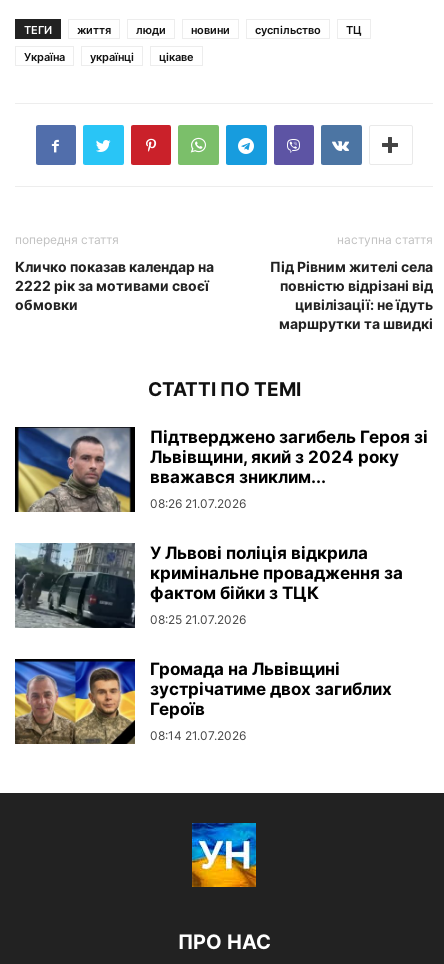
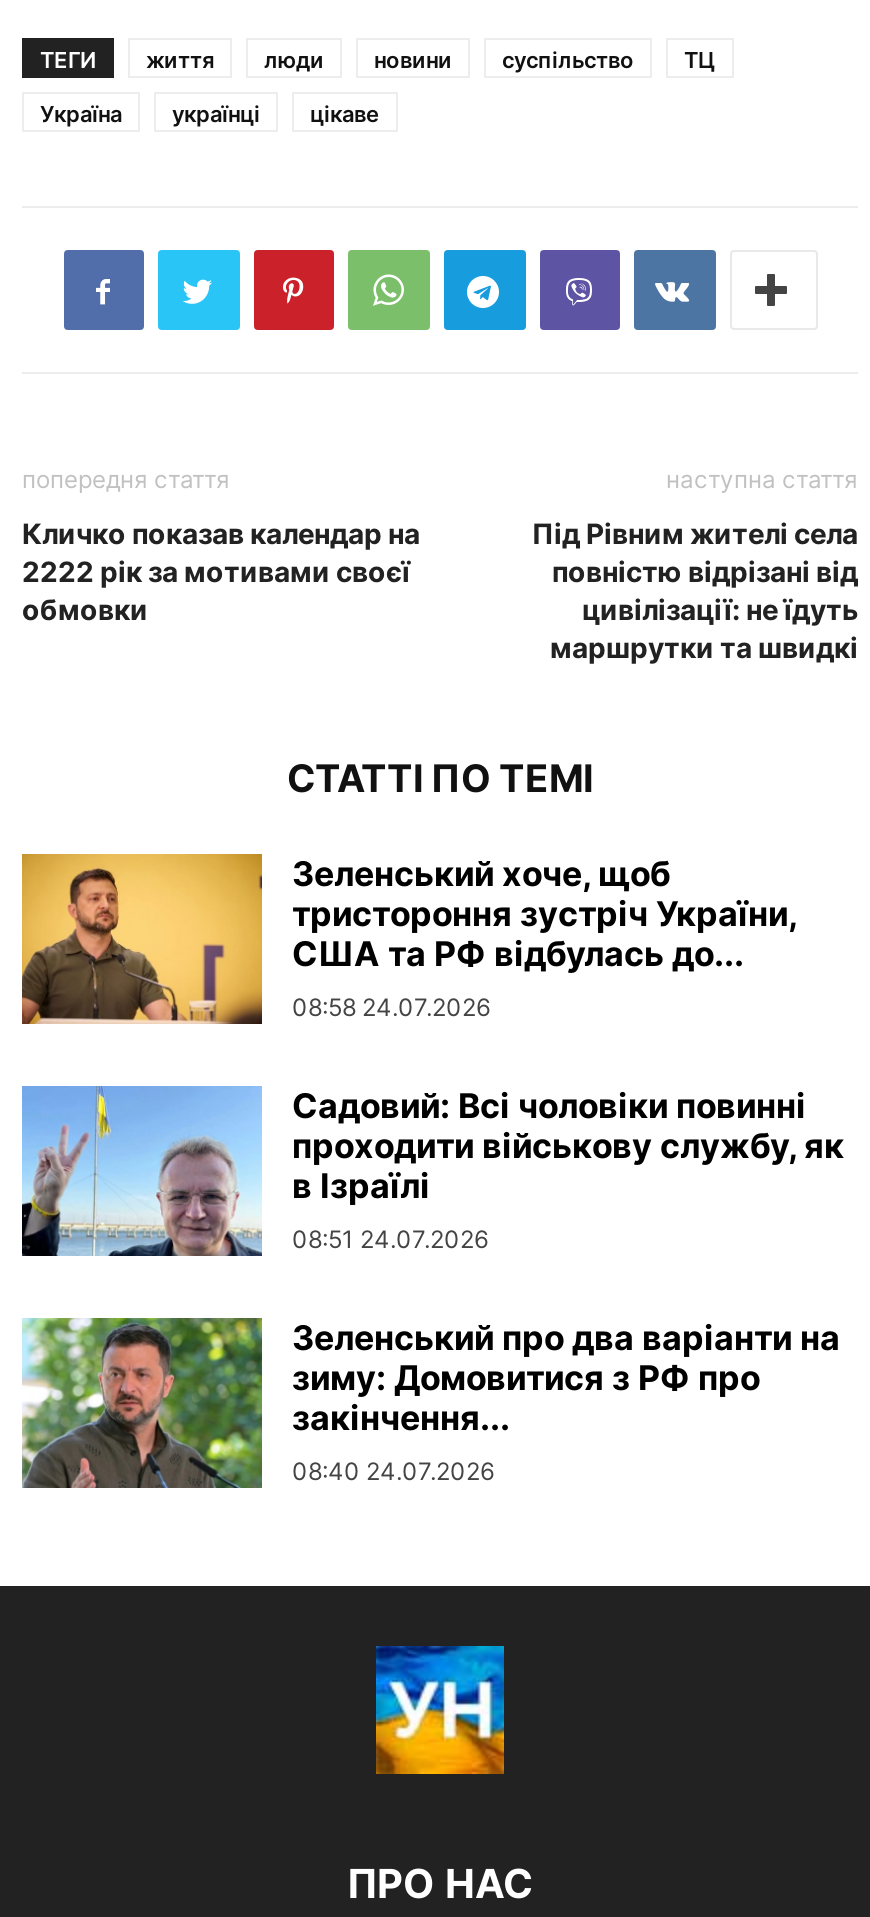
- [image]
- Підтверджено загибель Героя зі
- Львівщини, який з 2024 року
- вважався зниклим...
- 08:26 21.07.2026
+ [image]
+ Зеленський хоче, щоб
+ тристороння зустріч України,
+ США та РФ відбулась до...
+ 08:58 24.07.2026

- [image]
- У Львові поліція відкрила
- кримінальне провадження за
- фактом бійки з ТЦК
- 08:25 21.07.2026
+ [image]
+ Садовий: Всі чоловіки повинні
+ проходити військову службу, як
+ в Ізраїлі
+ 08:51 24.07.2026

- [image]
- Громада на Львівщині
- зустрічатиме двох загиблих
- Героїв
- 08:14 21.07.2026
+ [image]
+ Зеленський про два варіанти на
+ зиму: Домовитися з РФ про
+ закінчення...
+ 08:40 24.07.2026
